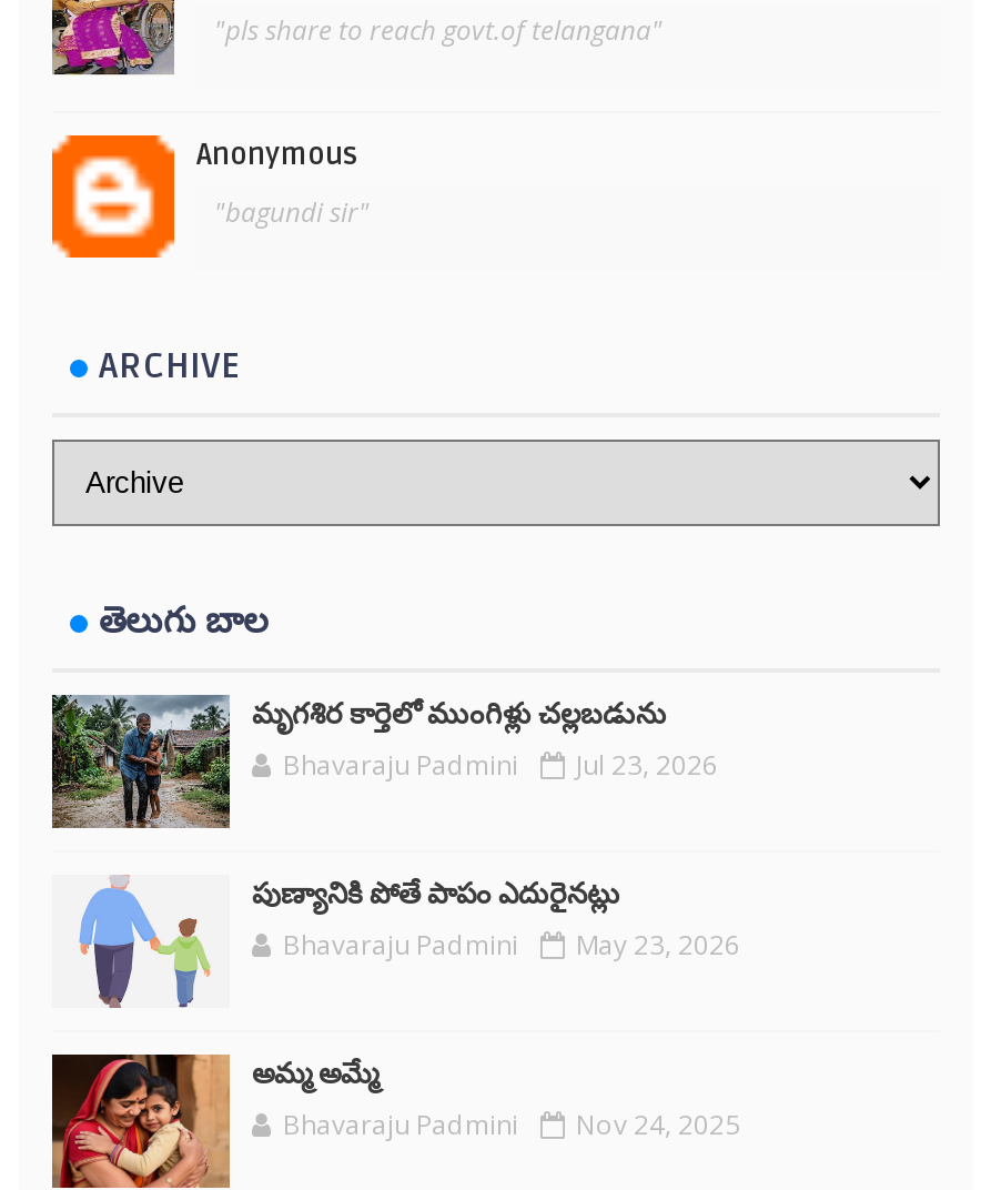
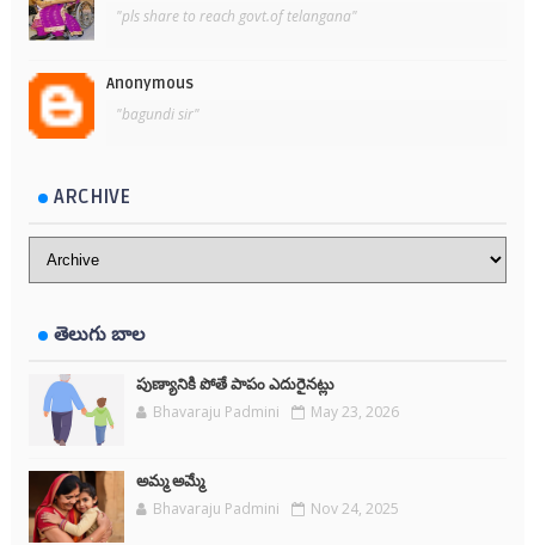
- [image]
- మృగశిర కార్తెలో ముంగిళ్లు చల్లబడును
- Bhavaraju Padmini
- Jul 23, 2026
